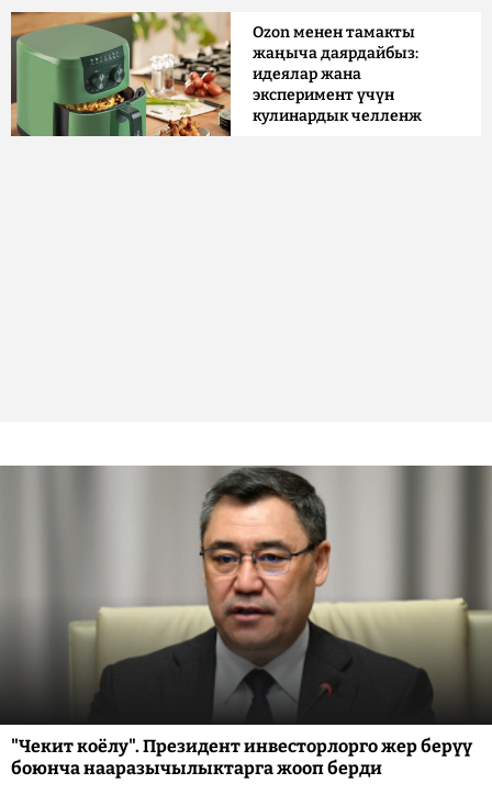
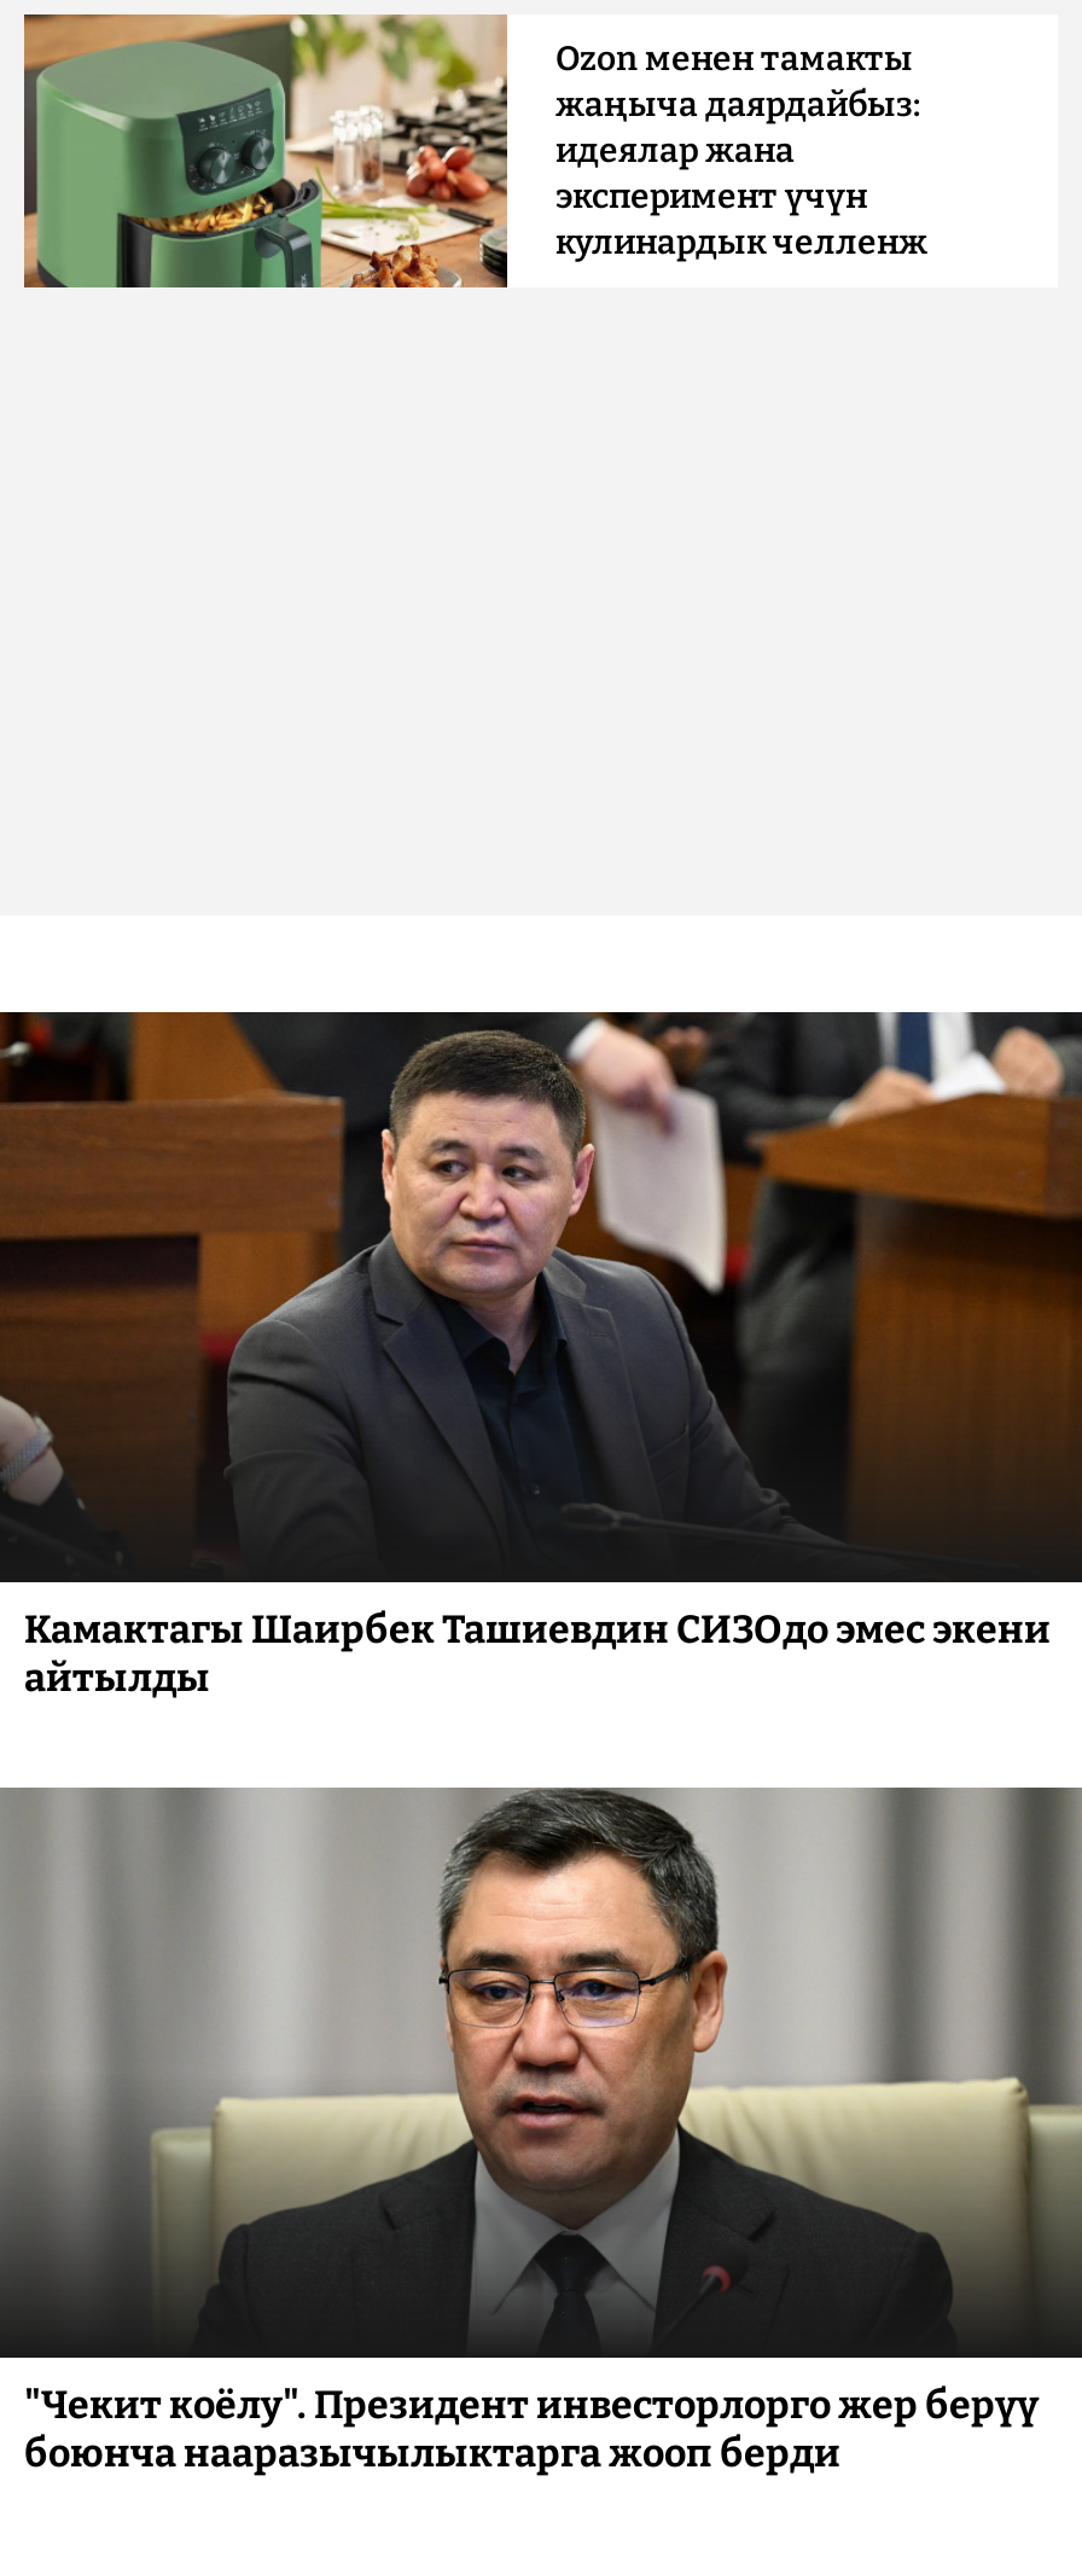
+ [image]
+ Камактагы Шаирбек Ташиевдин СИЗОдо эмес экени
+ айтылды
